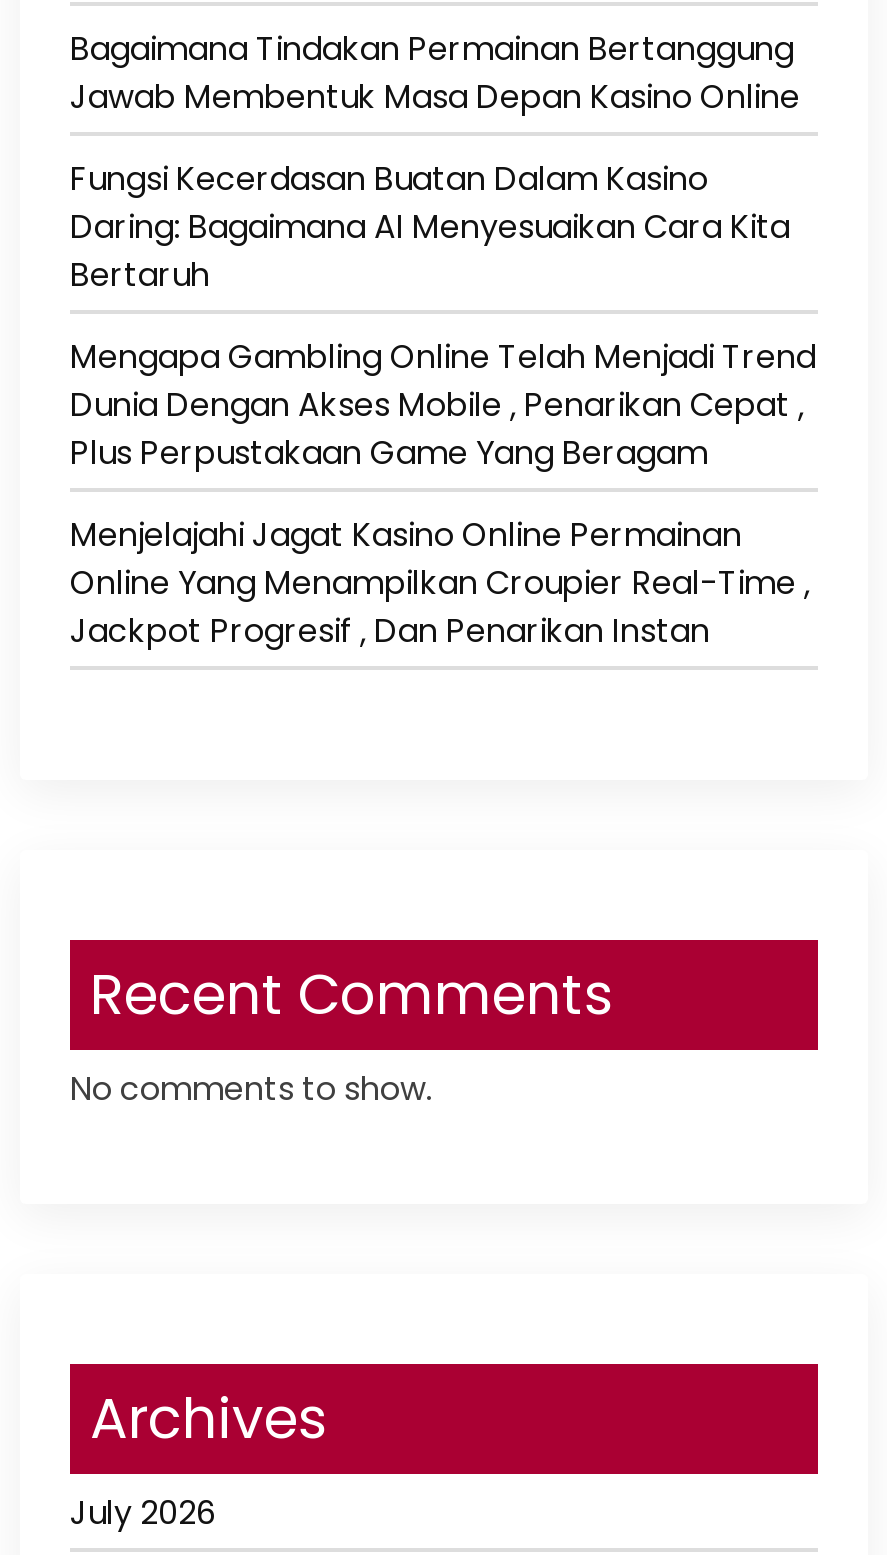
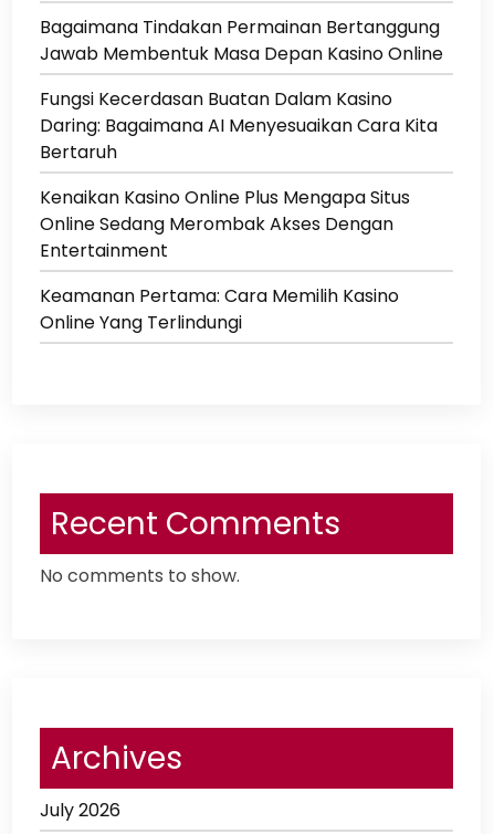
- Mengapa Gambling Online Telah Menjadi Trend
- Dunia Dengan Akses Mobile , Penarikan Cepat ,
- Plus Perpustakaan Game Yang Beragam
+ Kenaikan Kasino Online Plus Mengapa Situs
+ Online Sedang Merombak Akses Dengan
+ Entertainment

- Menjelajahi Jagat Kasino Online Permainan
- Online Yang Menampilkan Croupier Real-Time ,
- Jackpot Progresif , Dan Penarikan Instan
+ Keamanan Pertama: Cara Memilih Kasino
+ Online Yang Terlindungi
